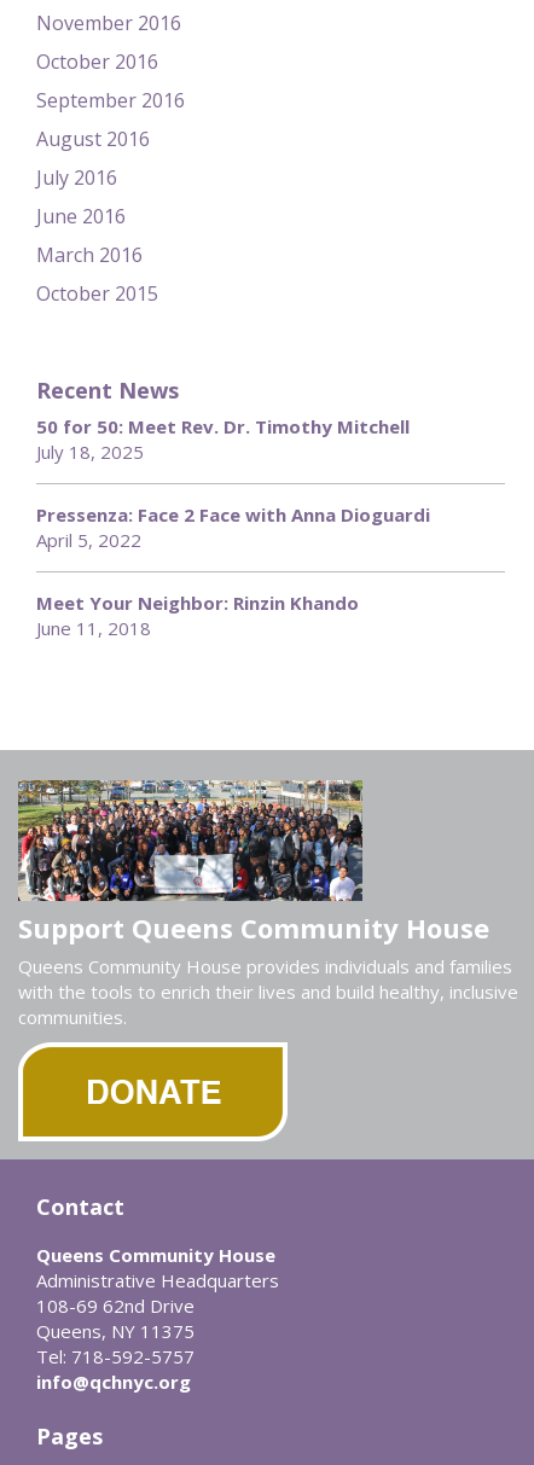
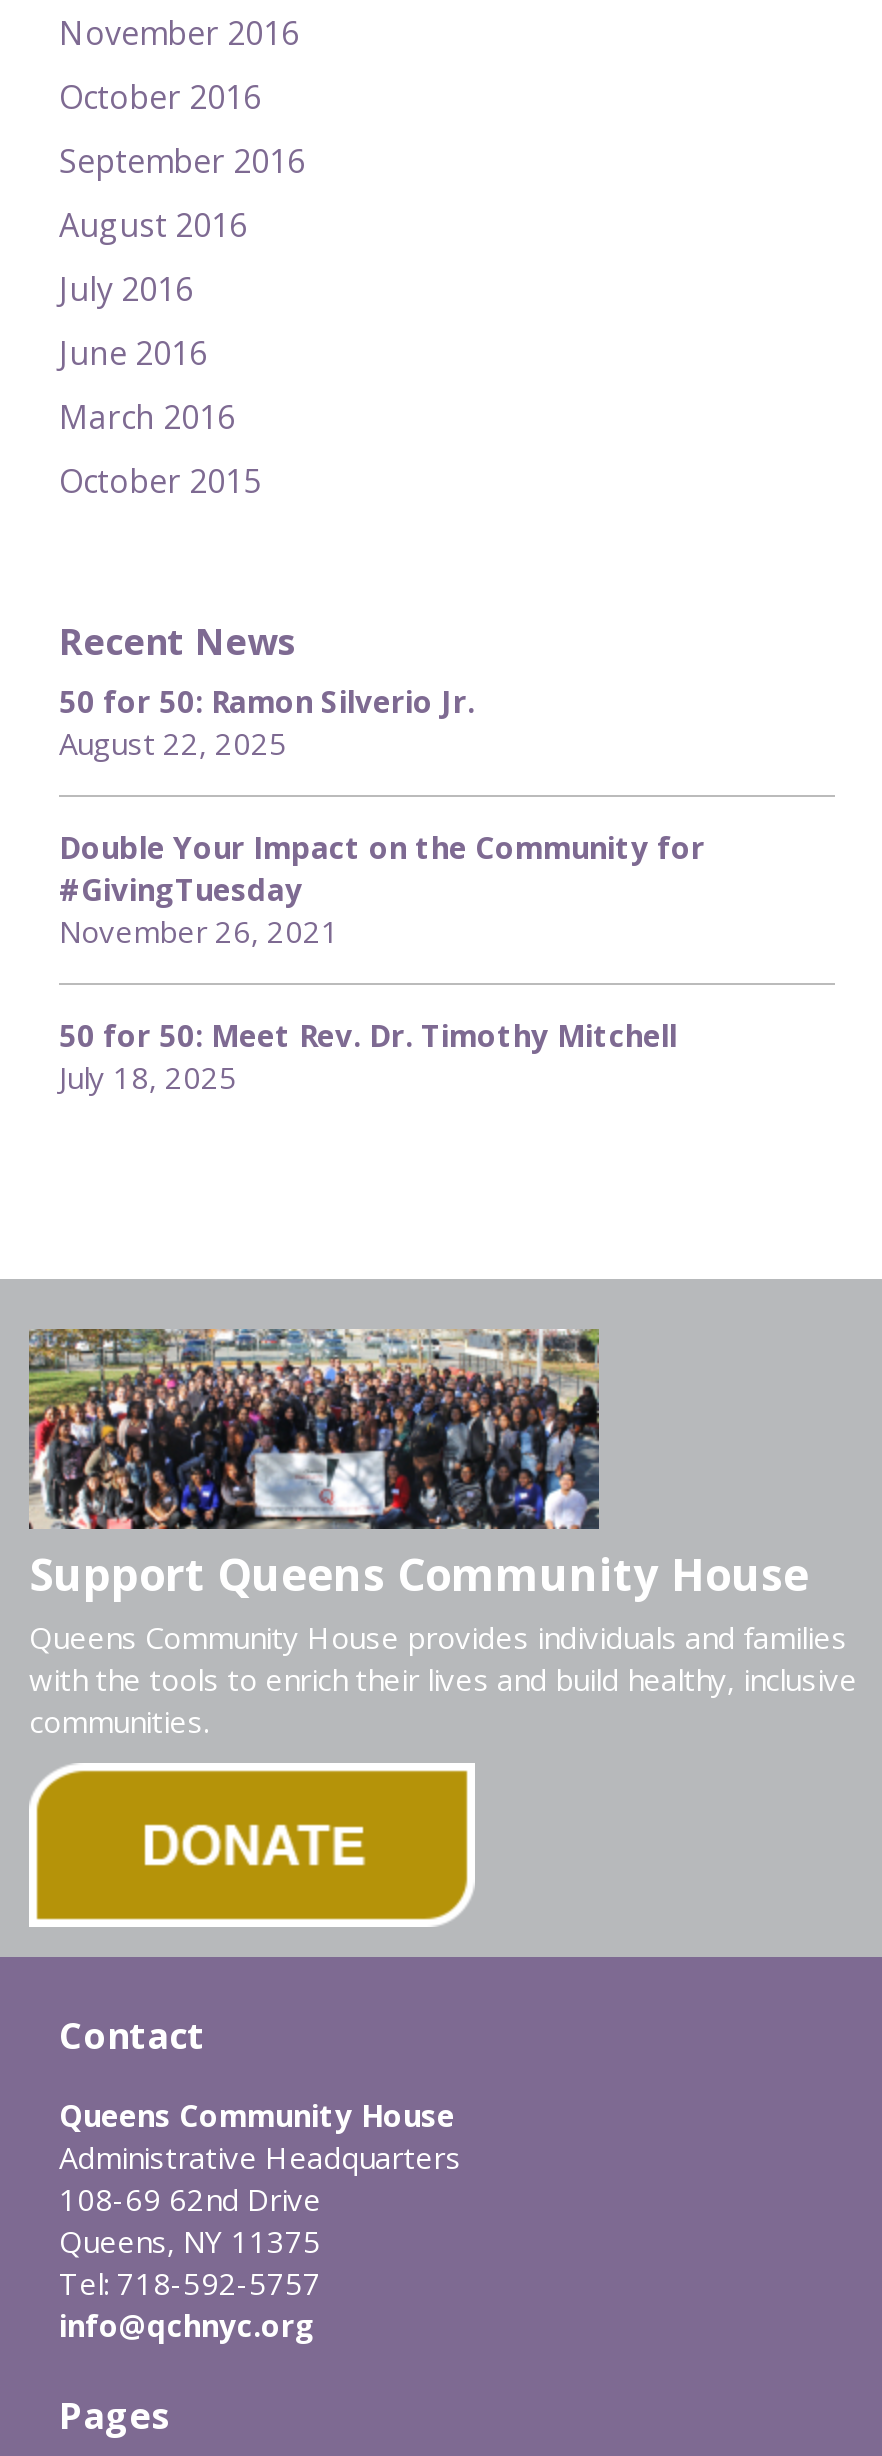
+ 50 for 50: Ramon Silverio Jr.
+ August 22, 2025
+ Double Your Impact on the Community for
+ #GivingTuesday
+ November 26, 2021

moved down: 50 for 50: Meet Rev. Dr. Timothy Mitchell | July 18, 2025

- Pressenza: Face 2 Face with Anna Dioguardi
- April 5, 2022
- Meet Your Neighbor: Rinzin Khando
- June 11, 2018
